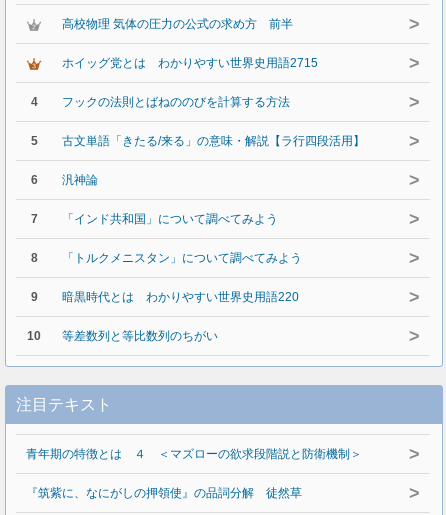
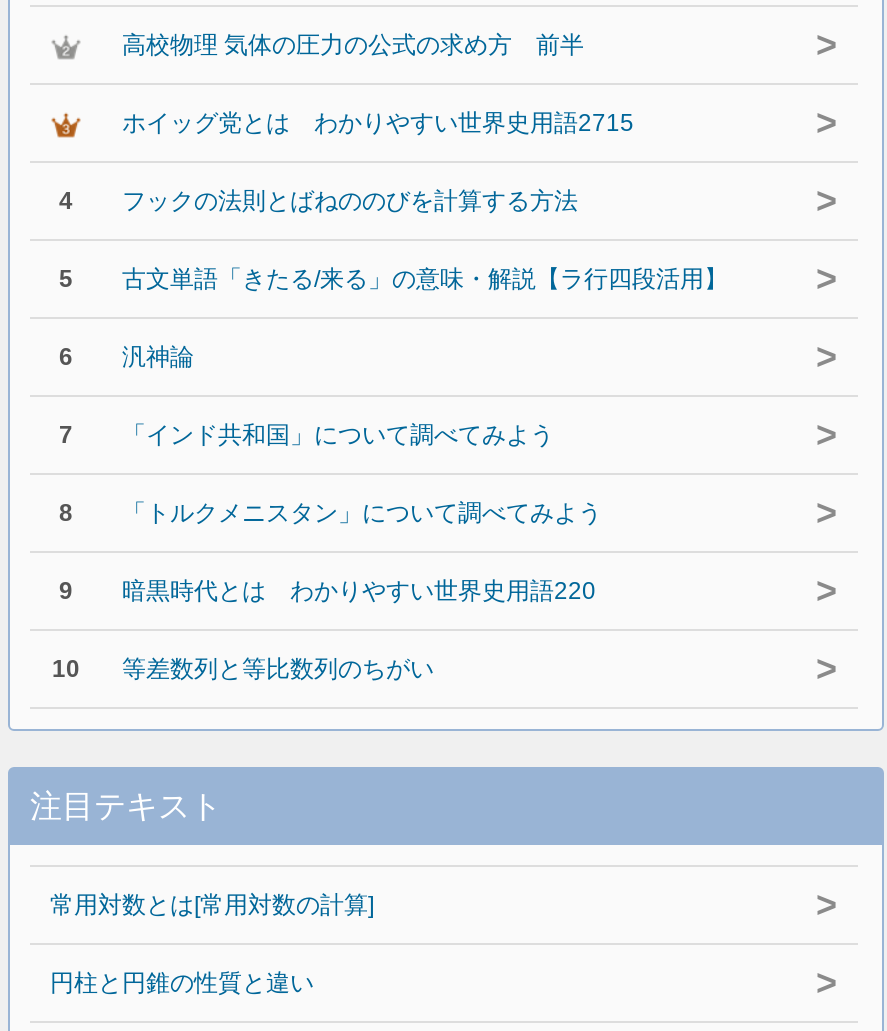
- 青年期の特徴とは ４ ＜マズローの欲求段階説と防衛機制＞
+ 常用対数とは[常用対数の計算]

- 『筑紫に、なにがしの押領使』の品詞分解 徒然草
+ 円柱と円錐の性質と違い
